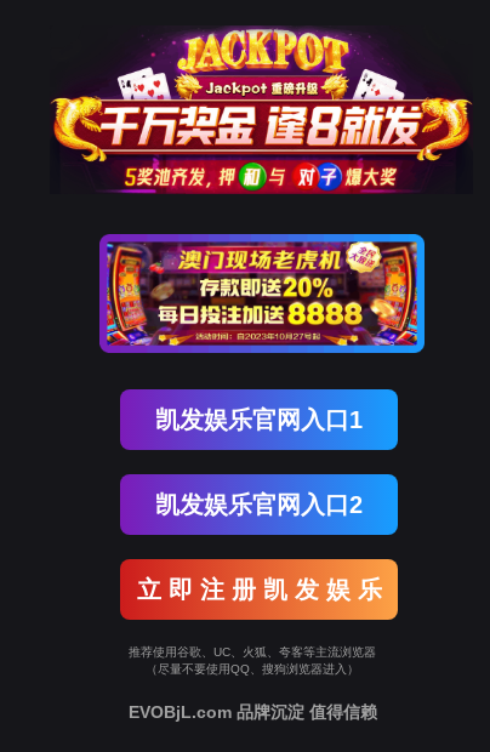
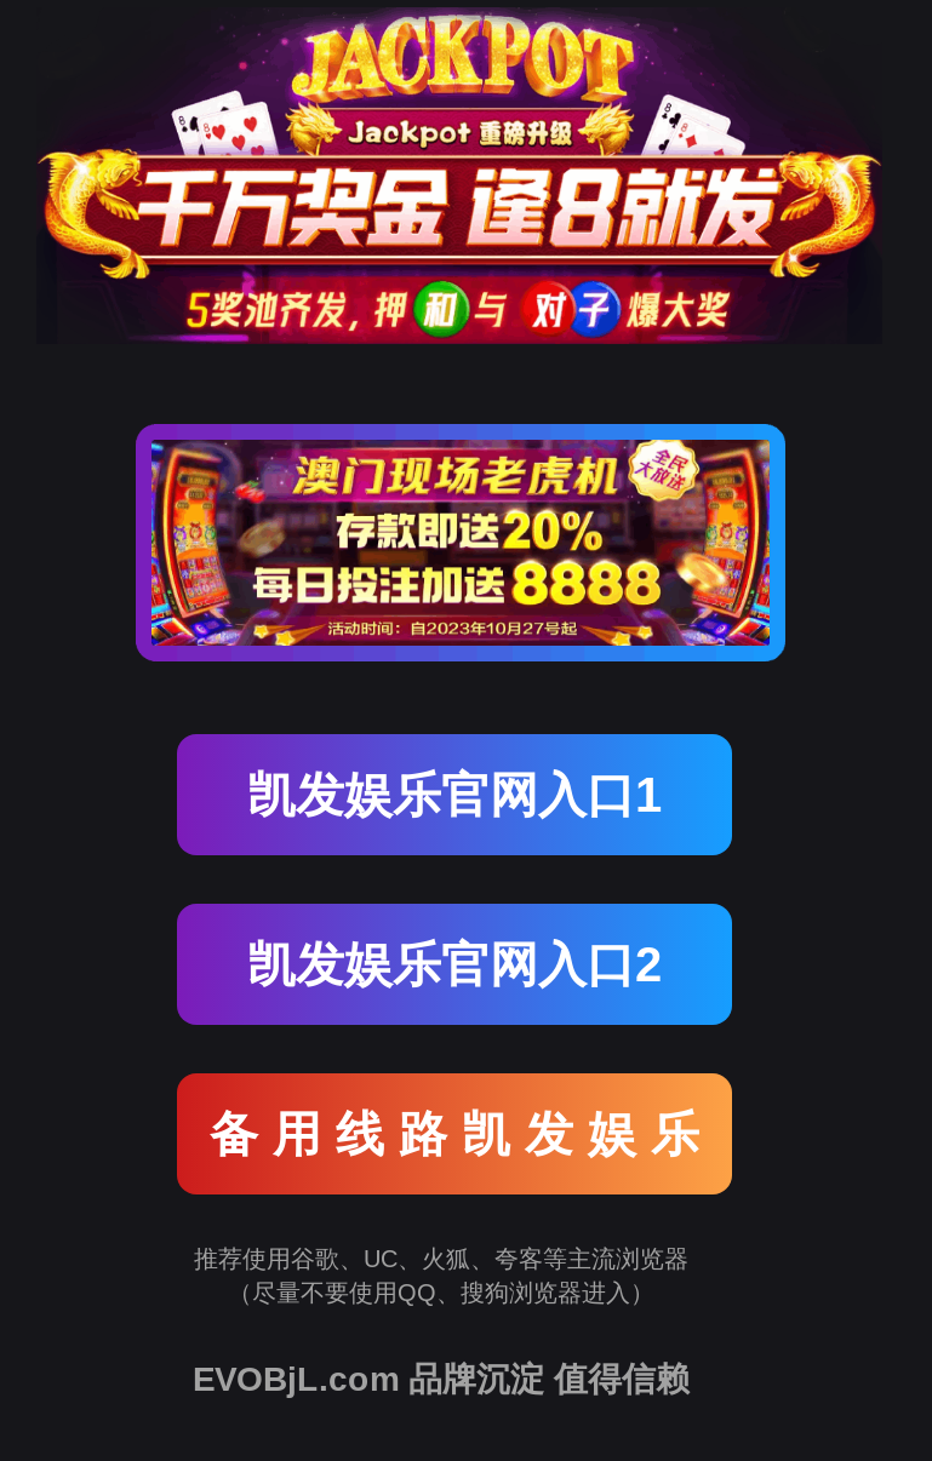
- 立 即 注 册 凯 发 娱 乐
+ 备 用 线 路 凯 发 娱 乐
